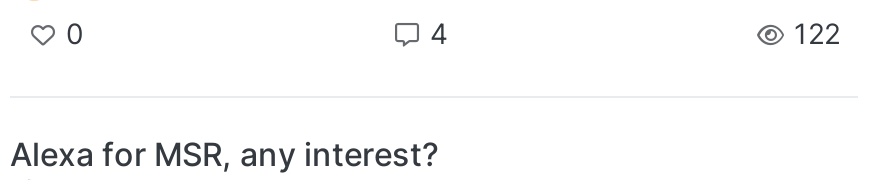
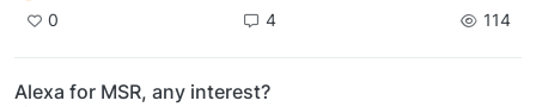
- 122
+ 114
